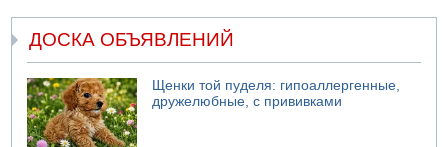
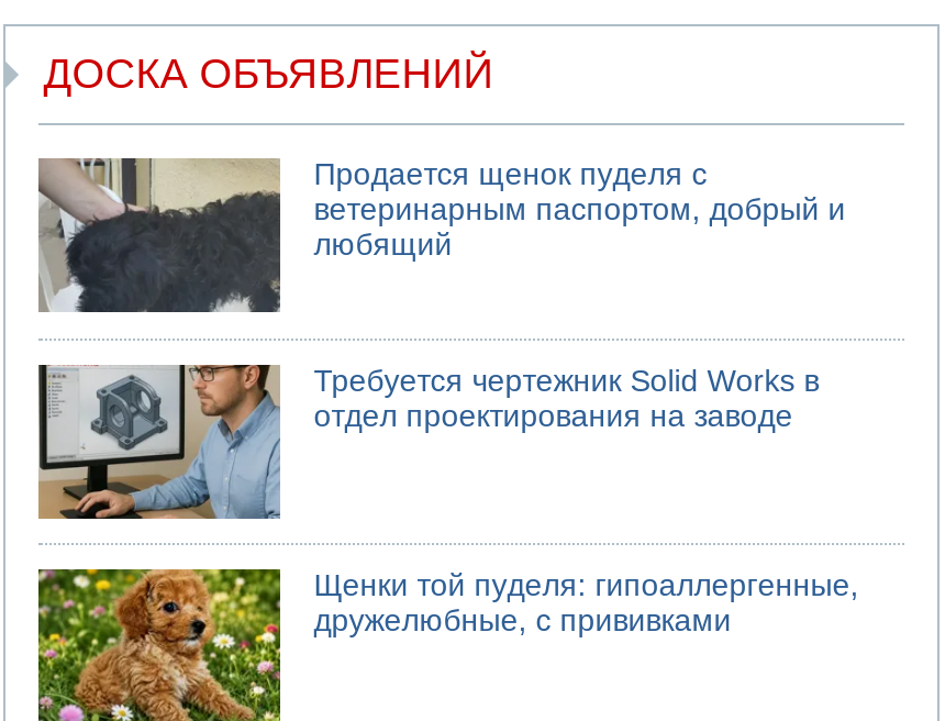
+ [image]
+ Продается щенок пуделя с
+ ветеринарным паспортом, добрый и
+ любящий

+ [image]
+ Требуется чертежник Solid Works в
+ отдел проектирования на заводе
